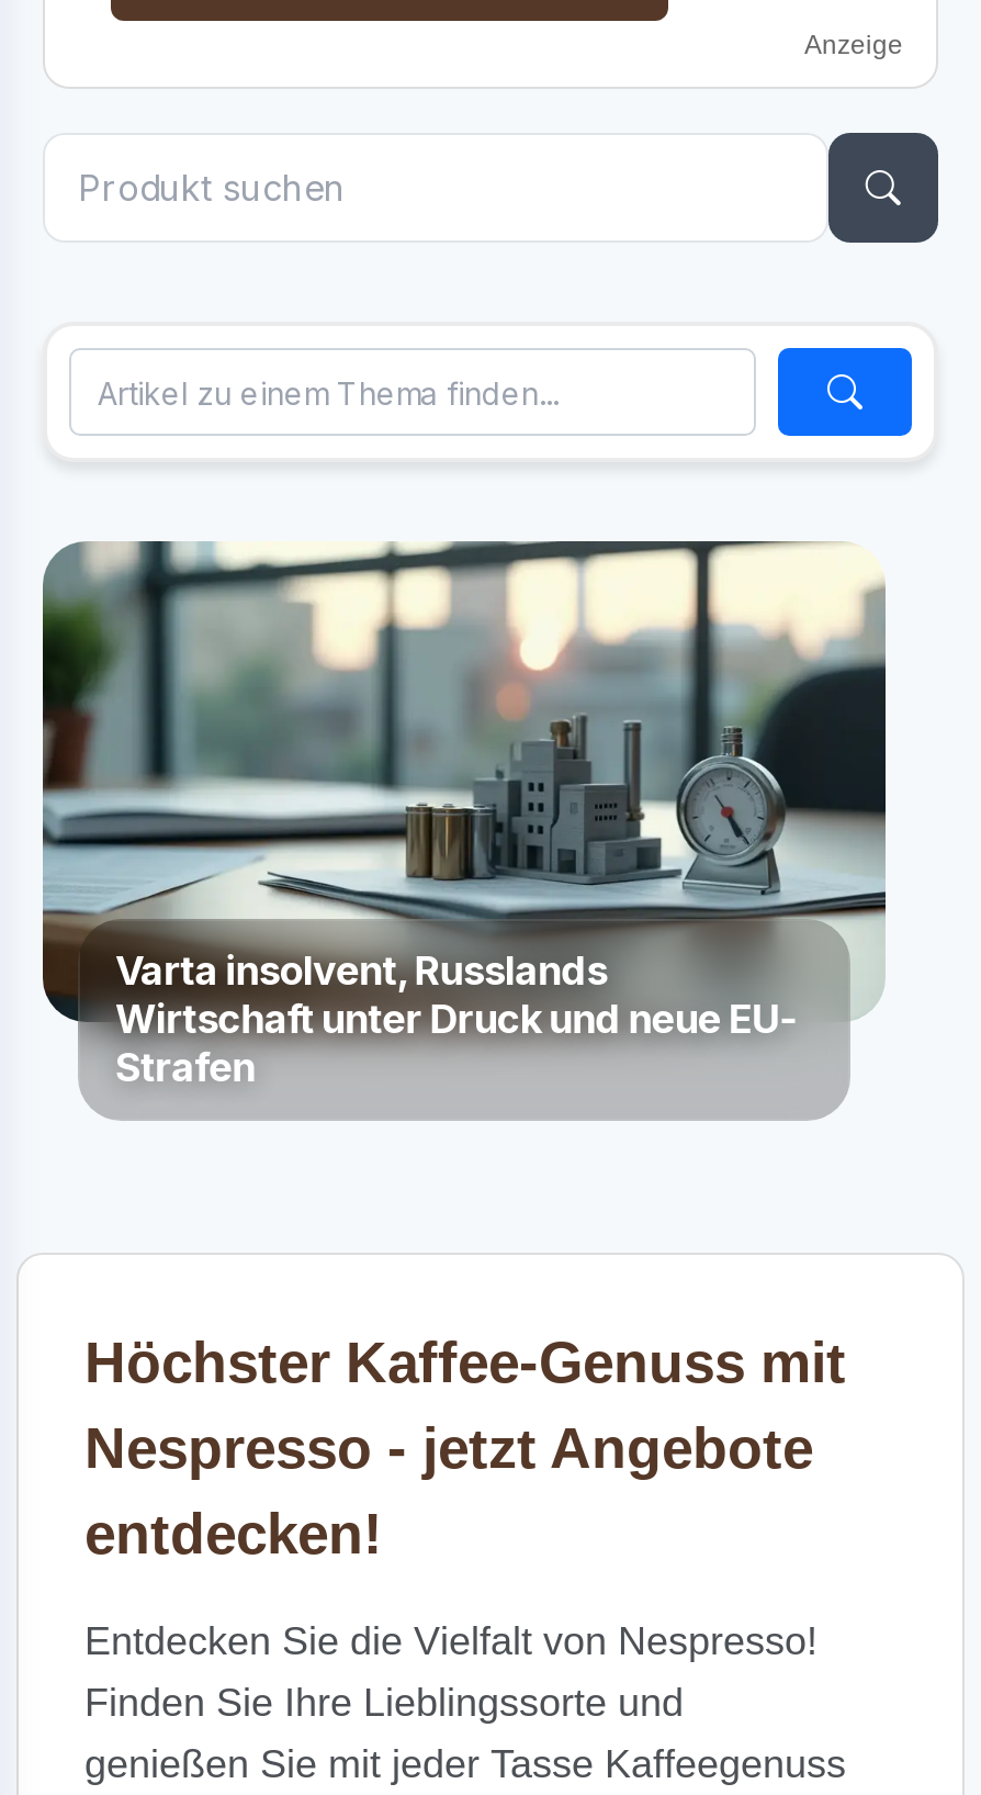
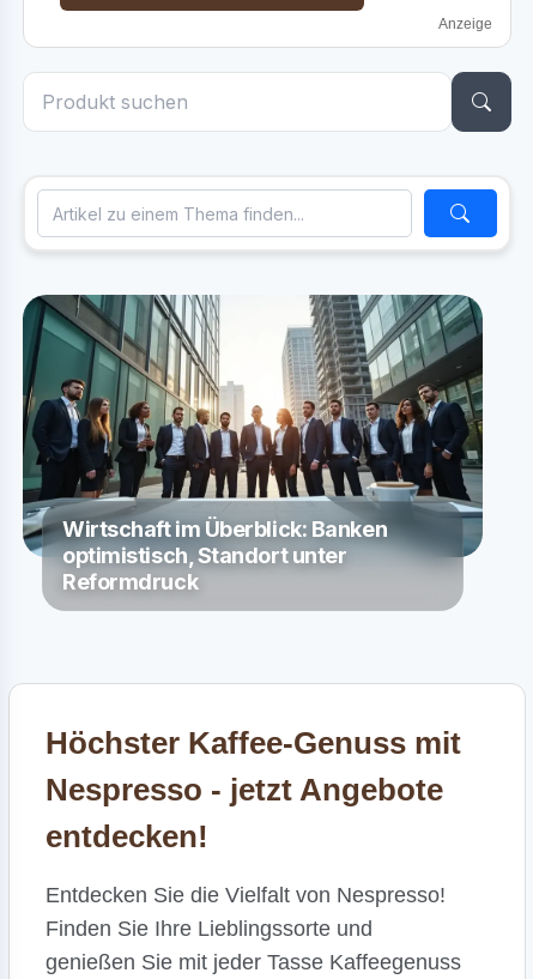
- [image]
- Varta insolvent, Russlands
- Wirtschaft unter Druck und neue EU-
- Strafen
+ [image]
+ Wirtschaft im Überblick: Banken
+ optimistisch, Standort unter
+ Reformdruck
